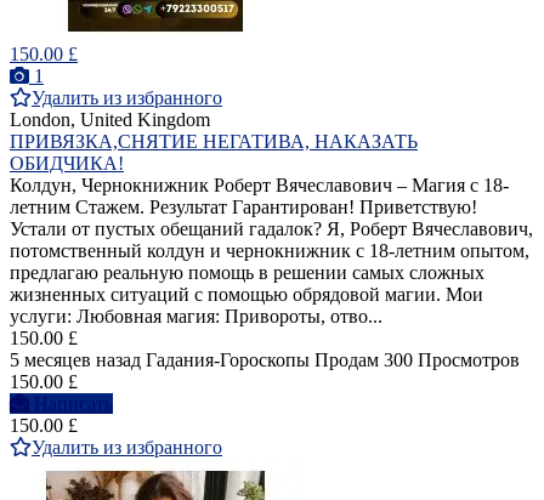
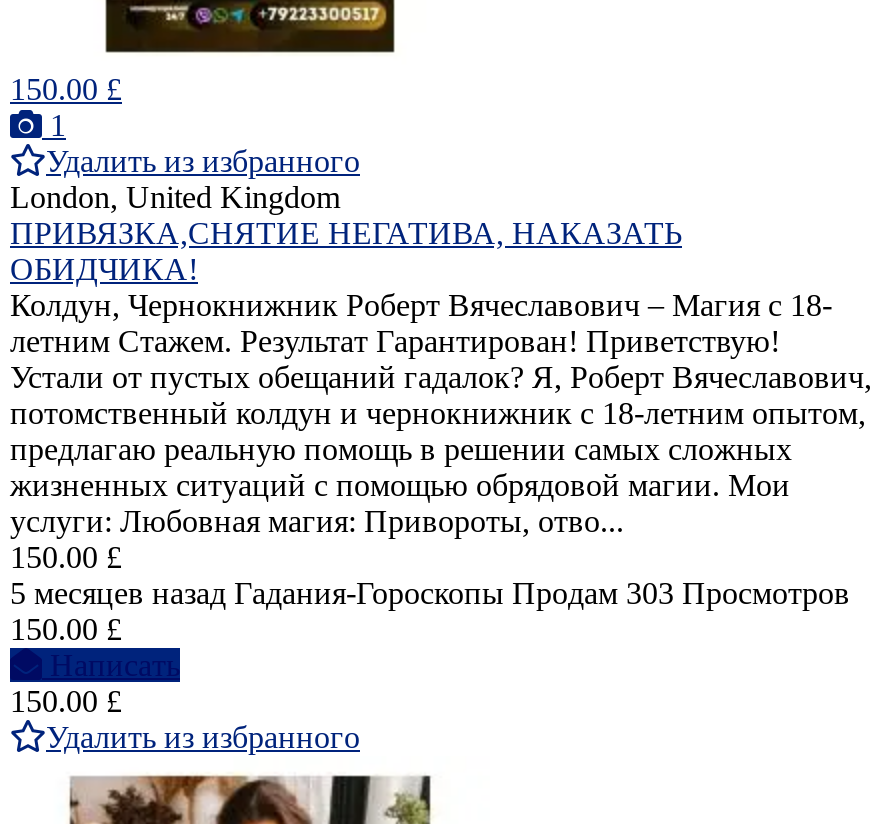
- 5 месяцев назад Гадания-Гороскопы Продам 300 Просмотров
+ 5 месяцев назад Гадания-Гороскопы Продам 303 Просмотров
